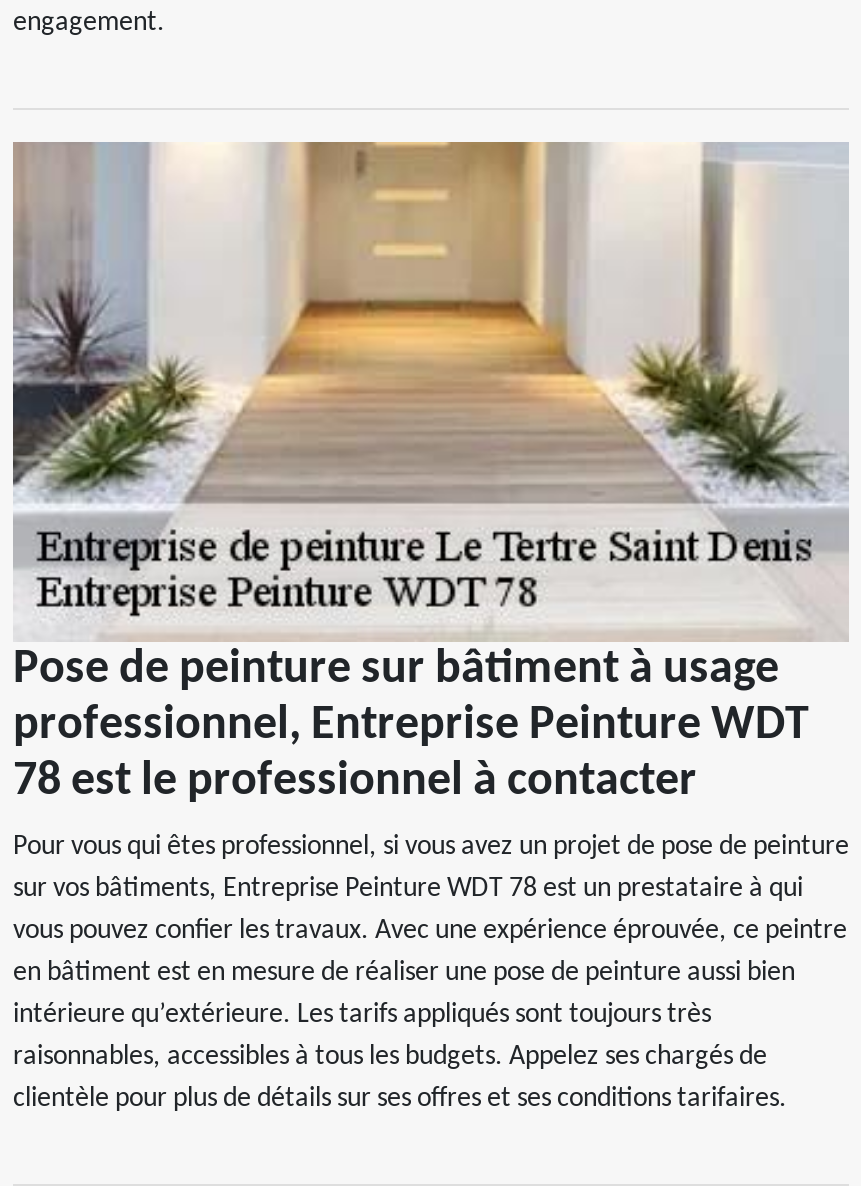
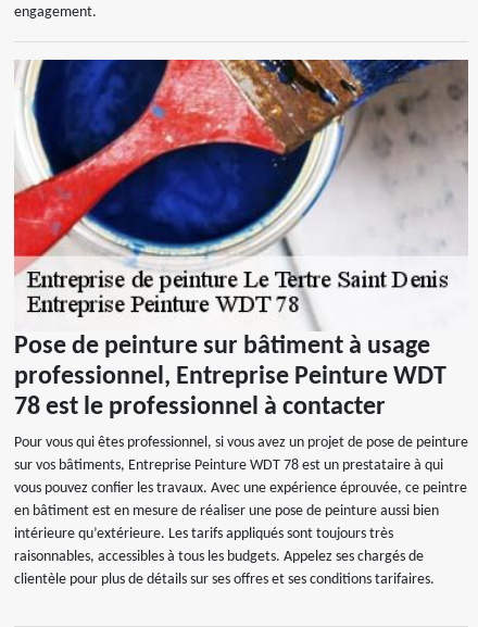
- [image]
+ [image]
